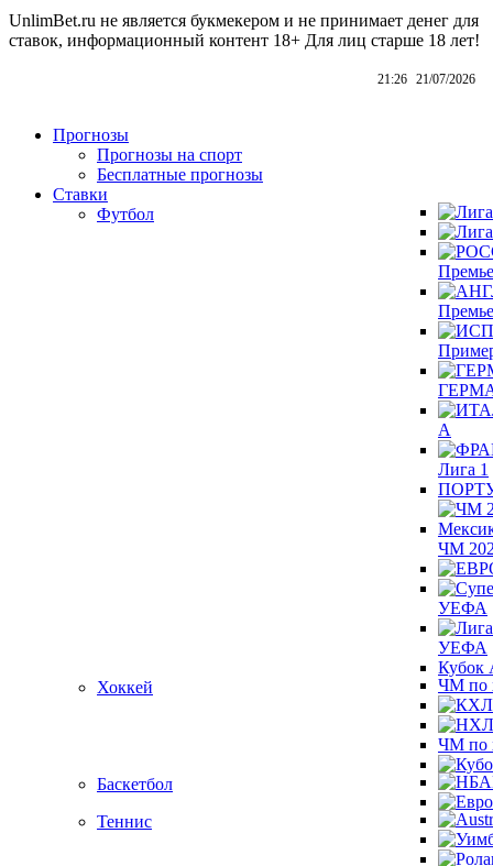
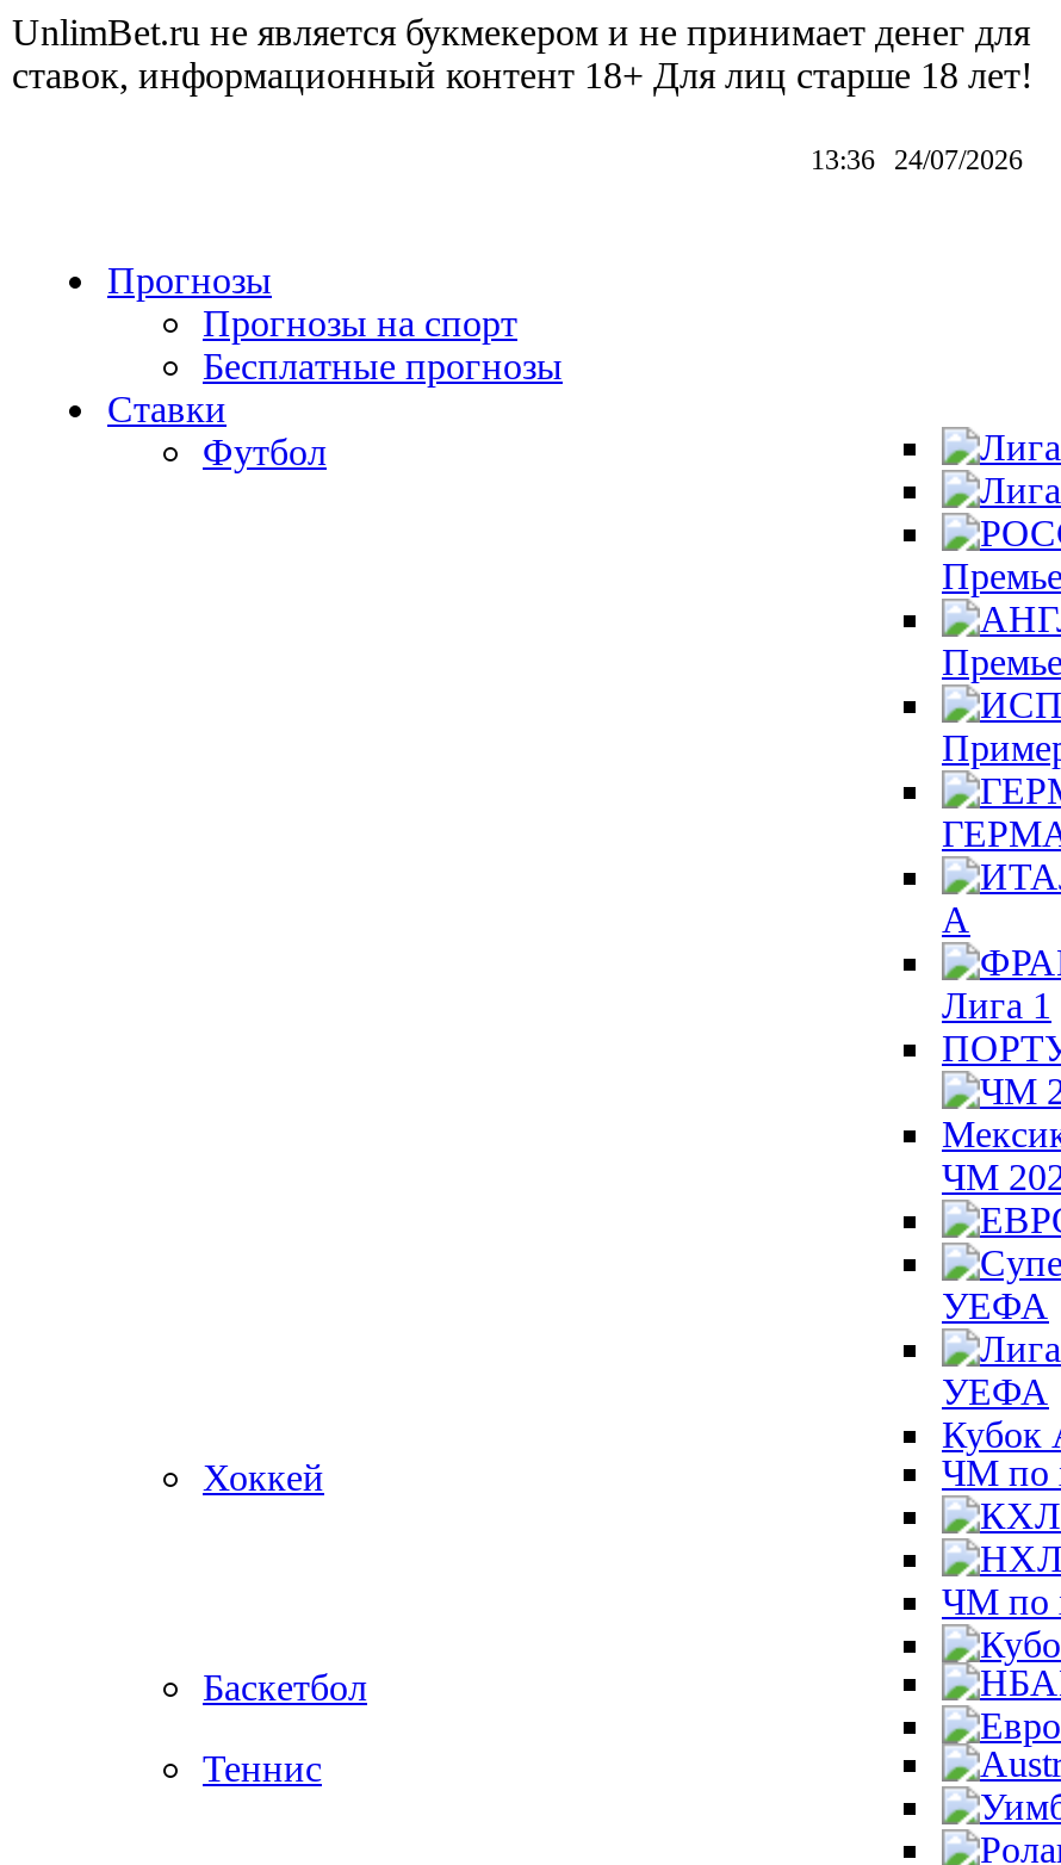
- 21:26 21/07/2026
+ 13:36 24/07/2026
